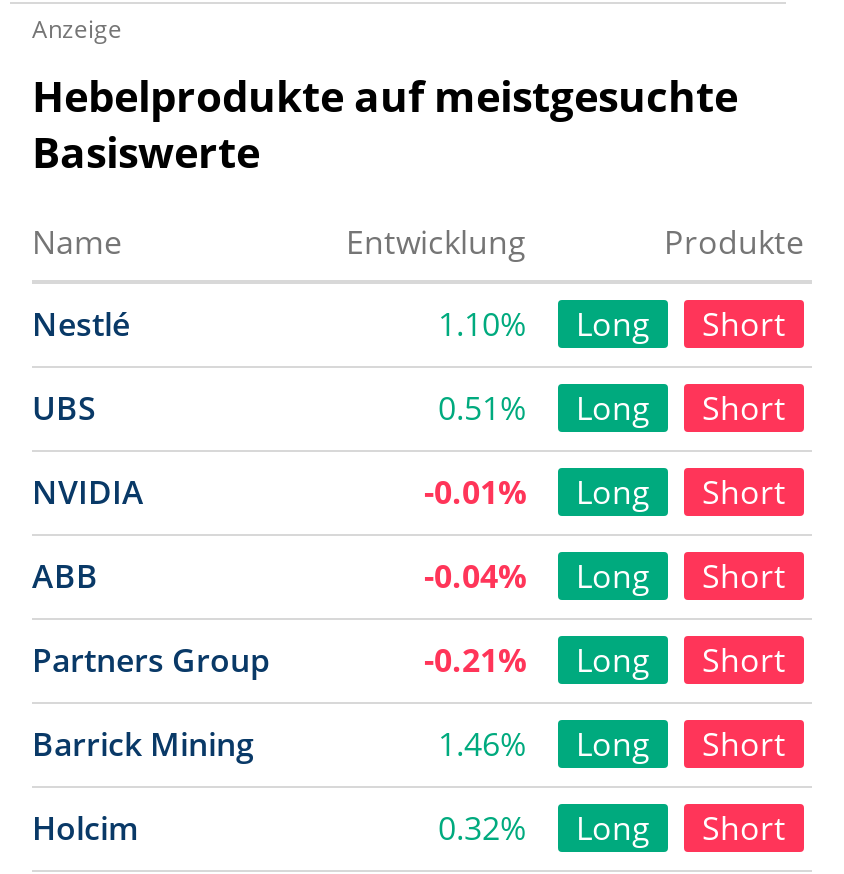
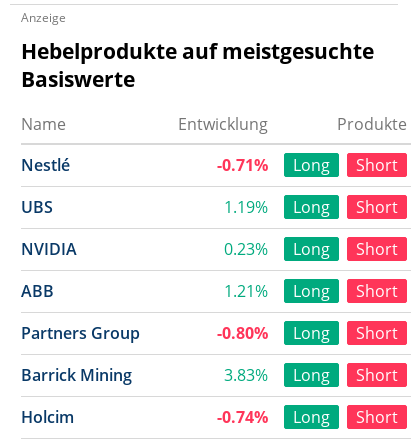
- 1.10% Long Short
+ -0.71% Long Short

- 0.51% Long Short
+ 1.19% Long Short

- -0.01% Long Short
+ 0.23% Long Short

- -0.04% Long Short
+ 1.21% Long Short

- -0.21% Long Short
+ -0.80% Long Short

- 1.46% Long Short
+ 3.83% Long Short

- 0.32% Long Short
+ -0.74% Long Short
